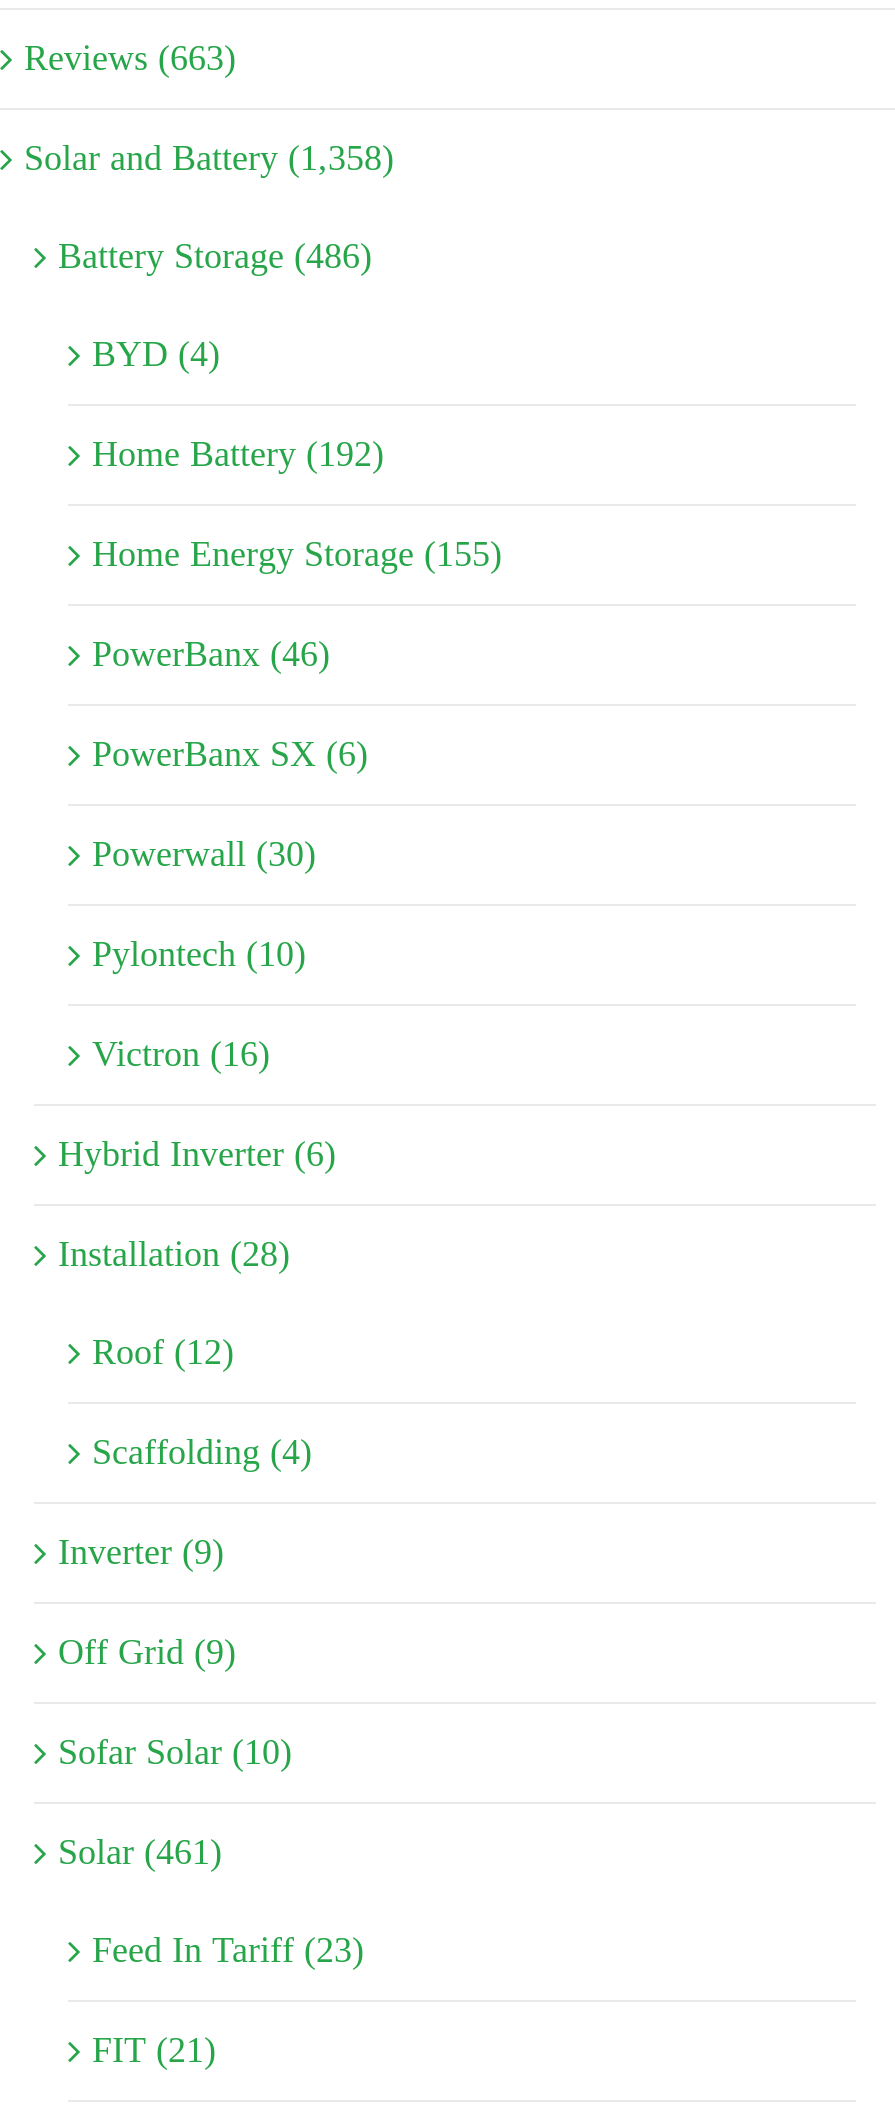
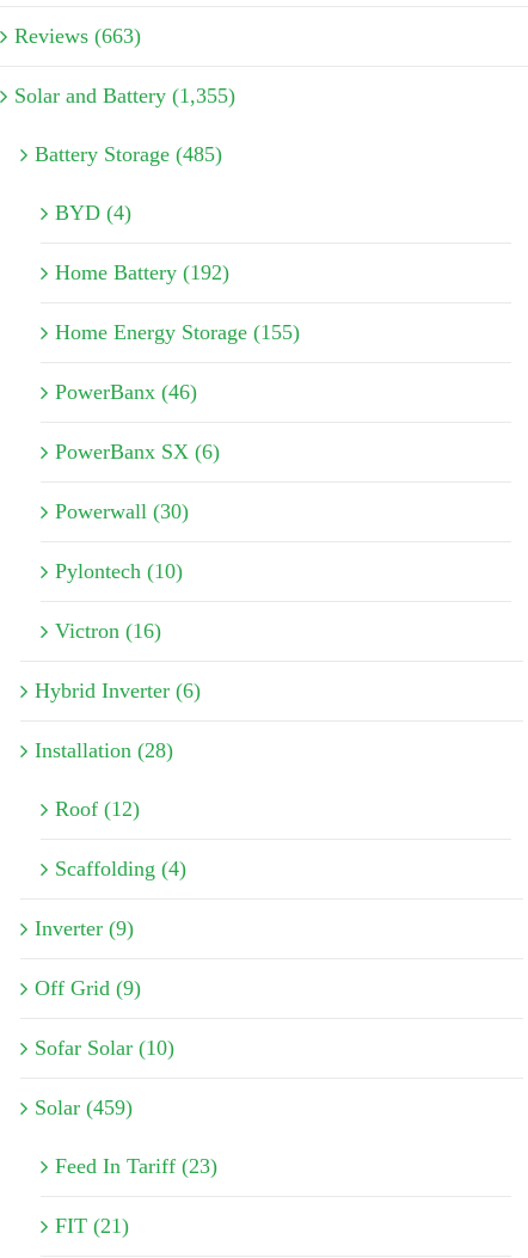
- Solar and Battery (1,358)
+ Solar and Battery (1,355)

- Battery Storage (486)
+ Battery Storage (485)

- Solar (461)
+ Solar (459)
